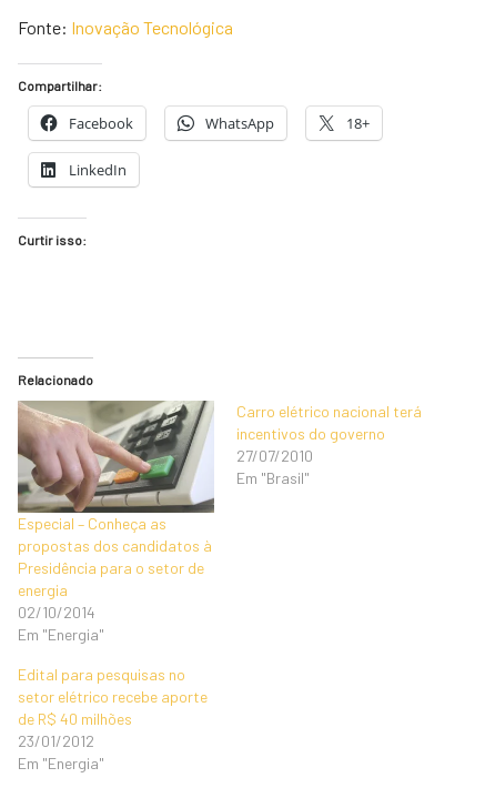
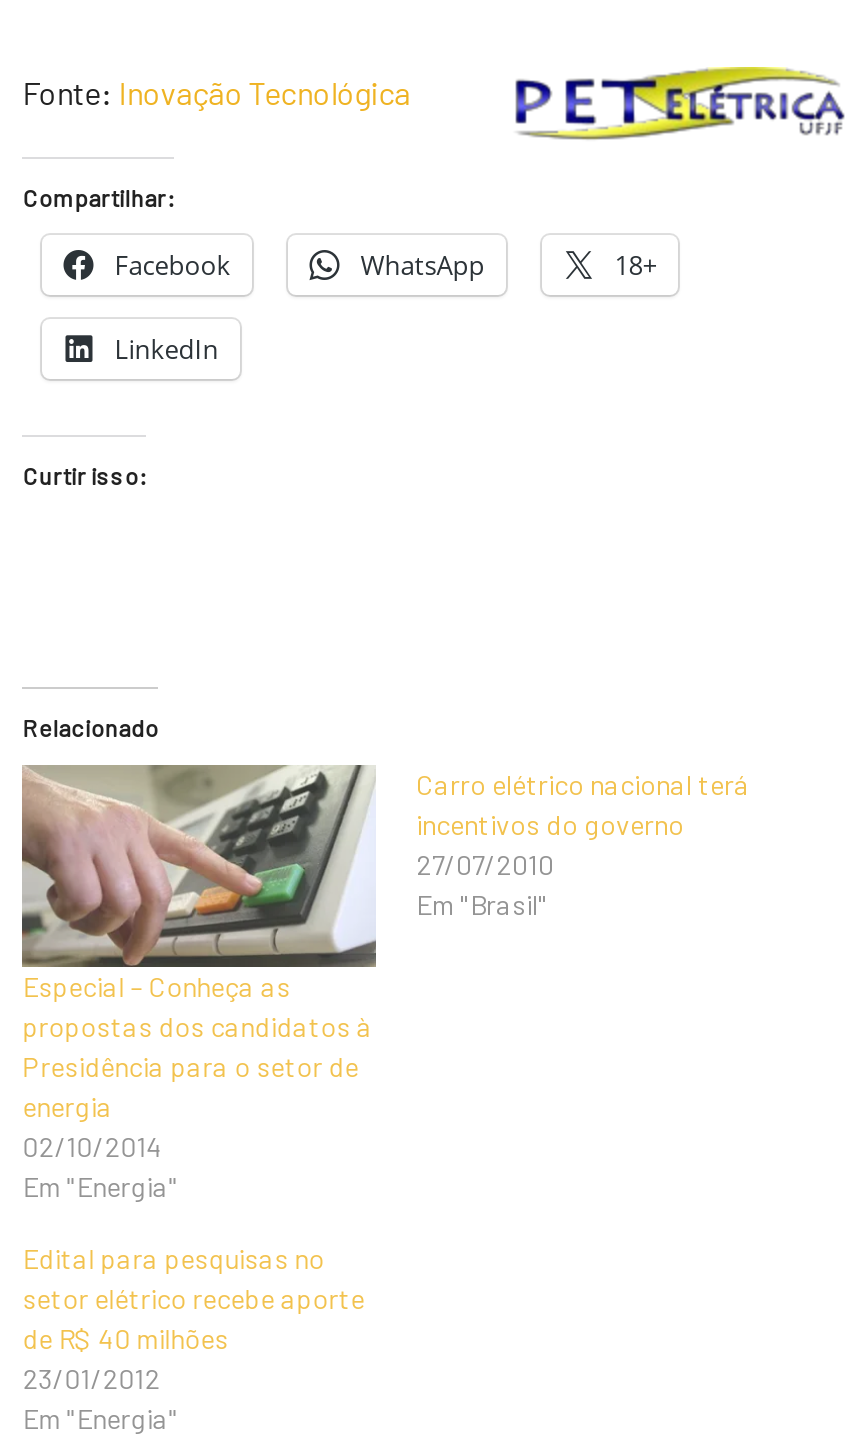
+ [image]
